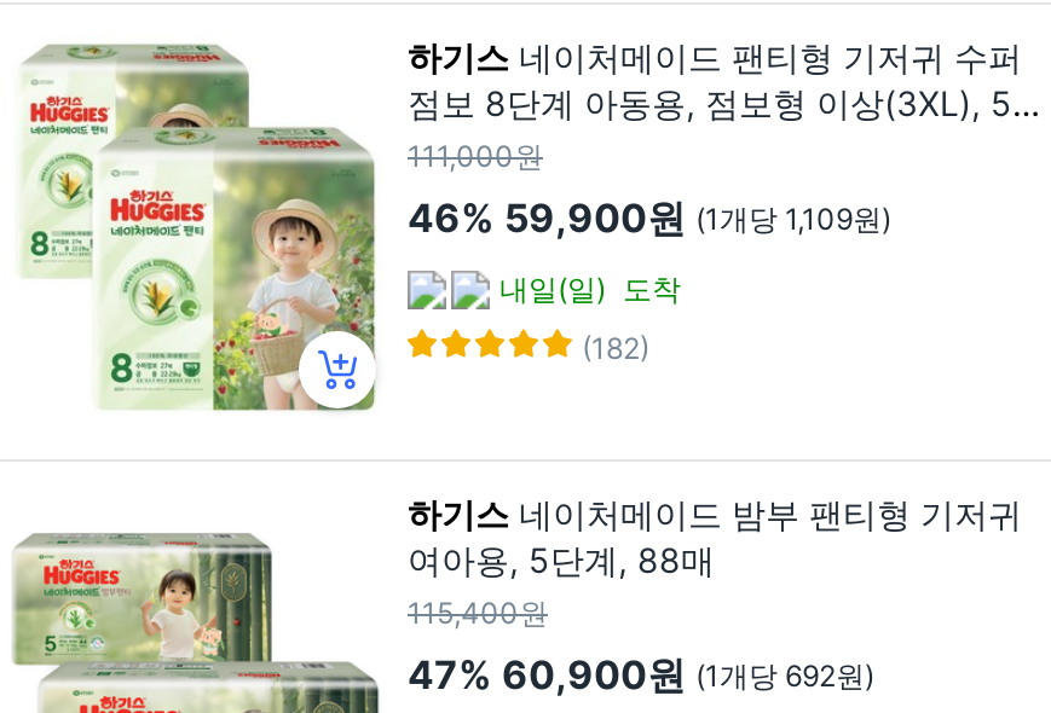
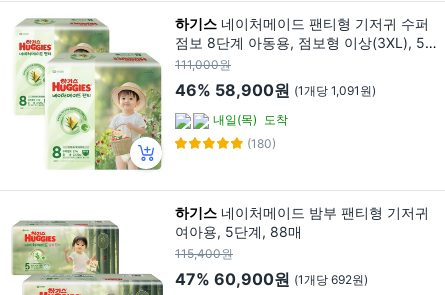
- 46% 59,900원 (1개당 1,109원)
+ 46% 58,900원 (1개당 1,091원)

- 내일(일) 도착
+ 내일(목) 도착

- (182)
+ (180)
